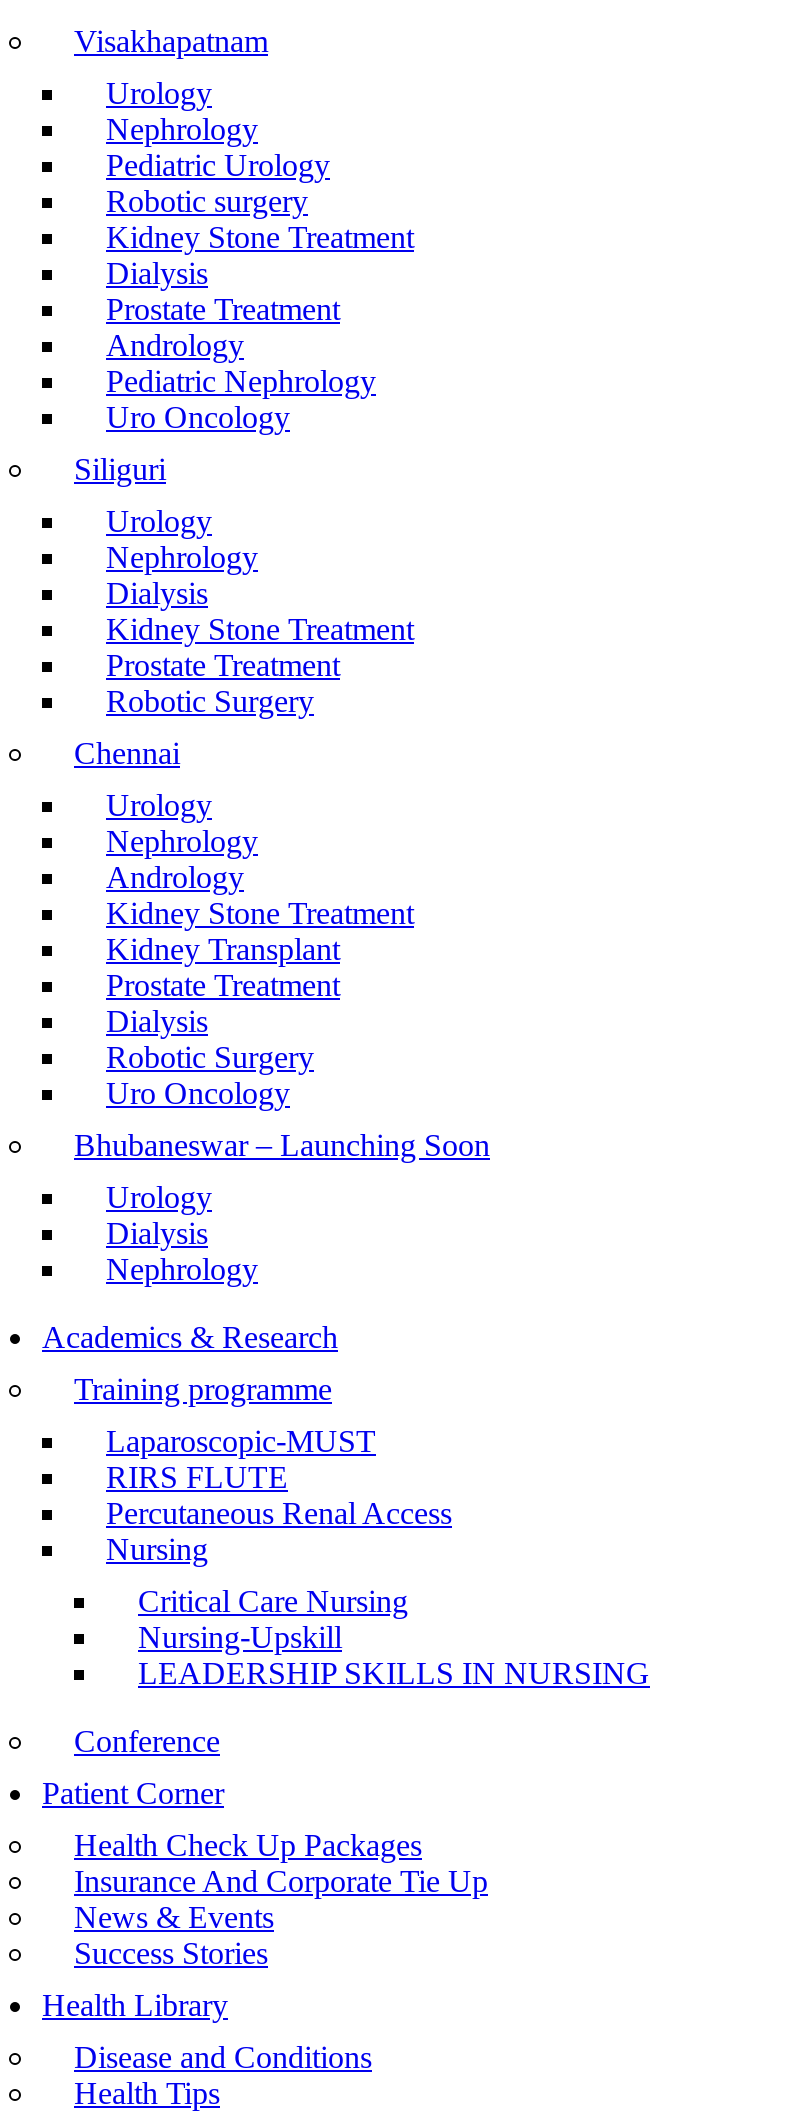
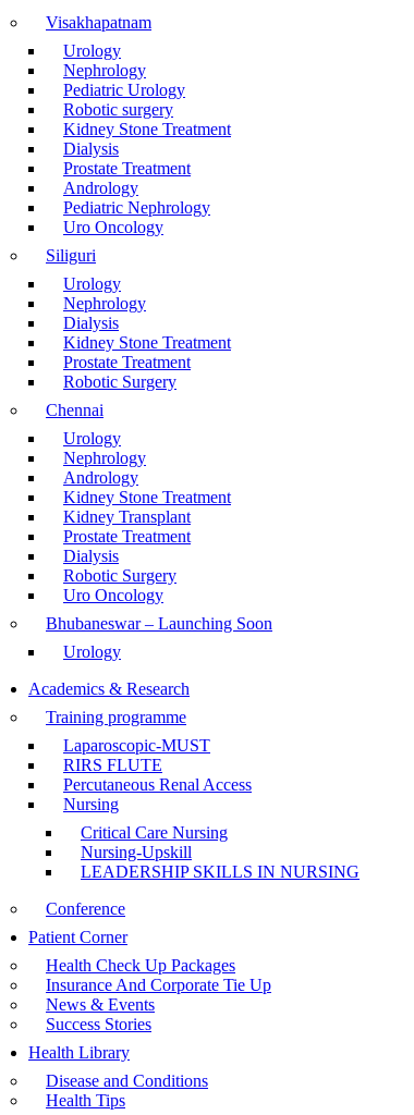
- Dialysis
- Nephrology
